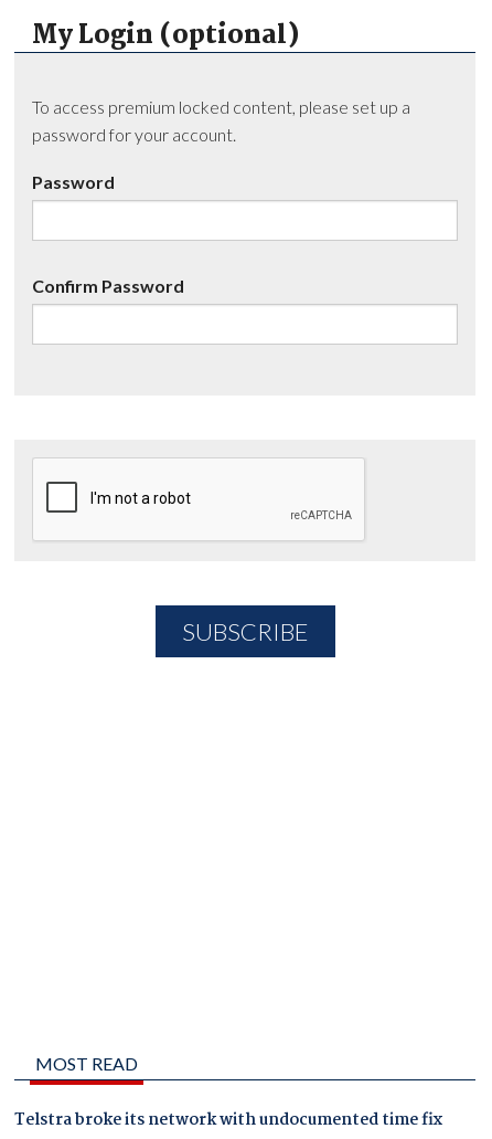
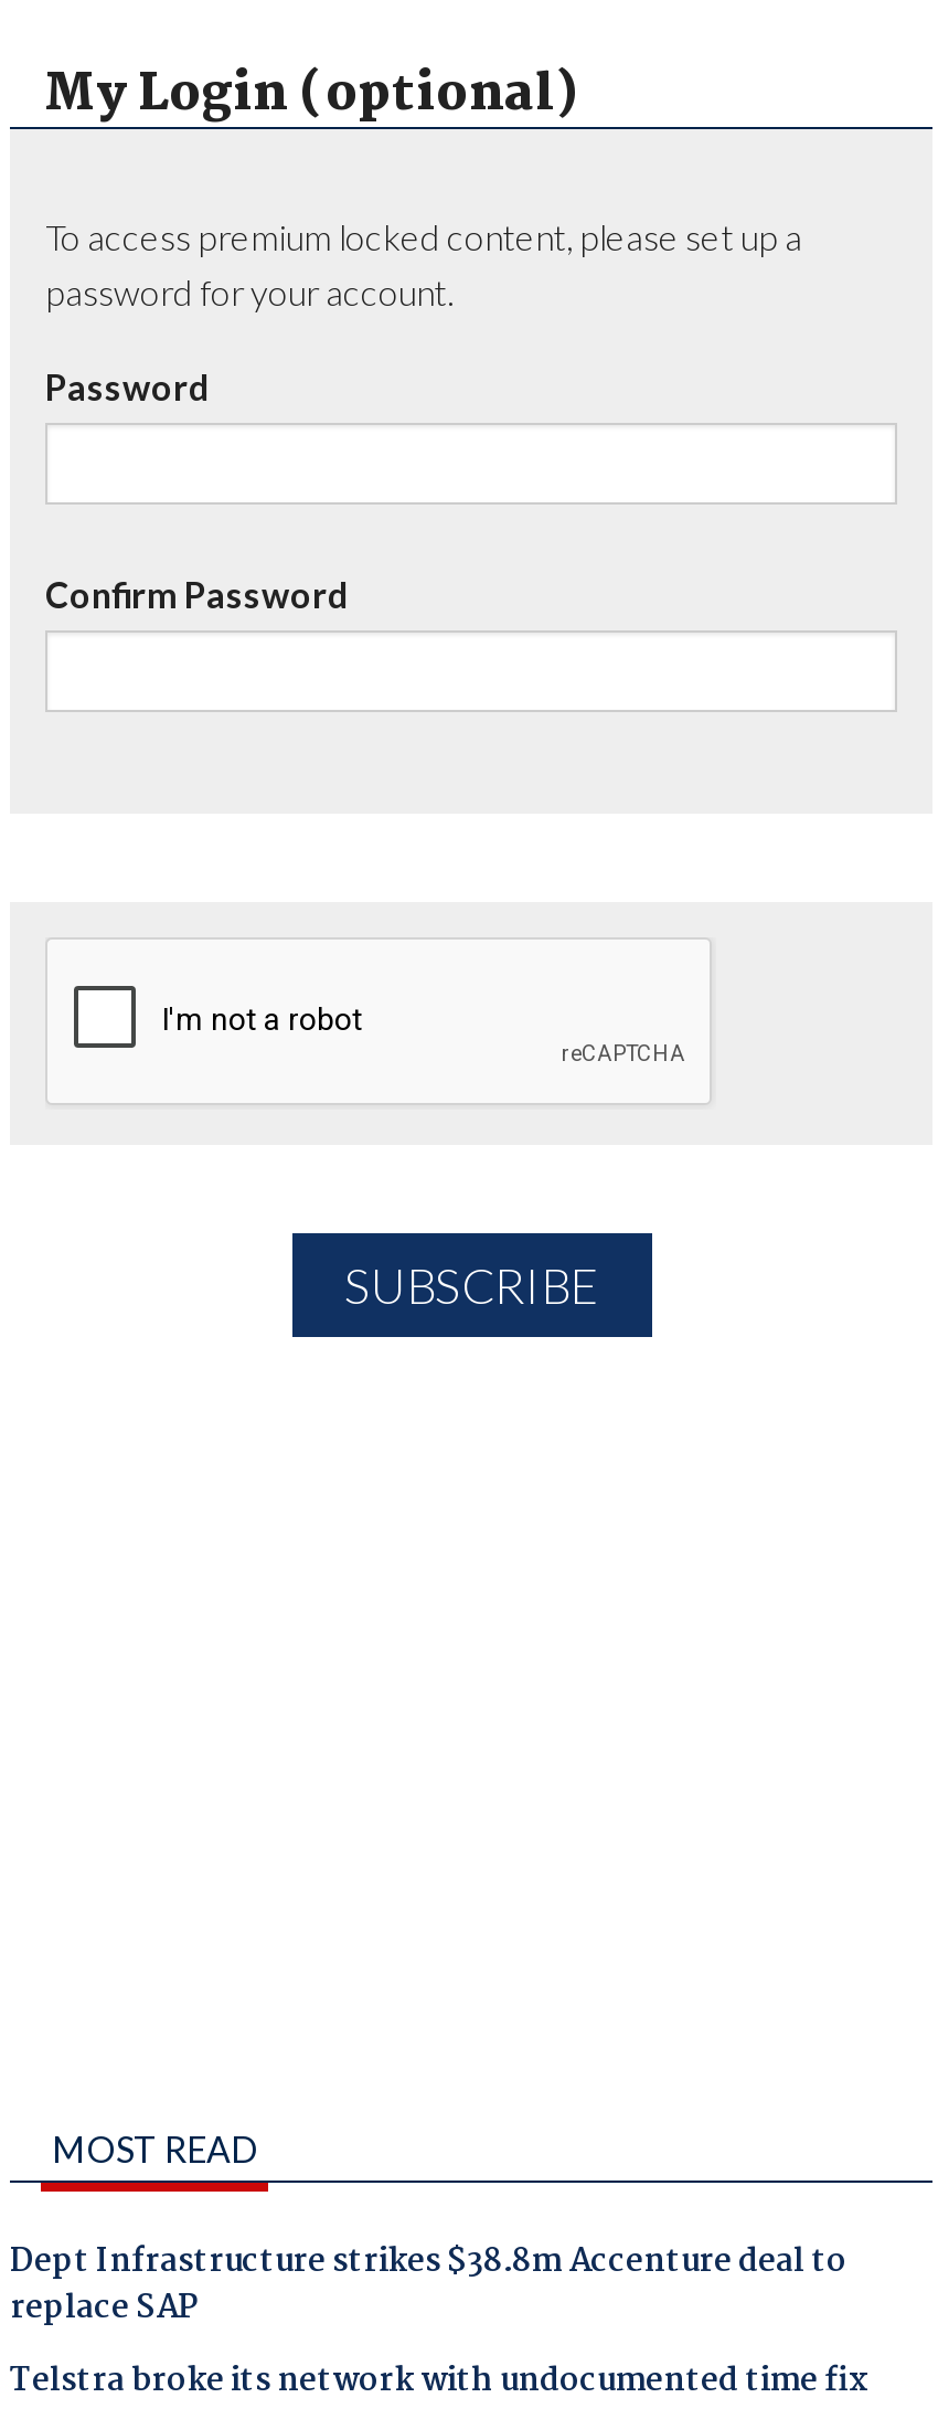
+ Dept Infrastructure strikes $38.8m Accenture deal to
+ replace SAP
